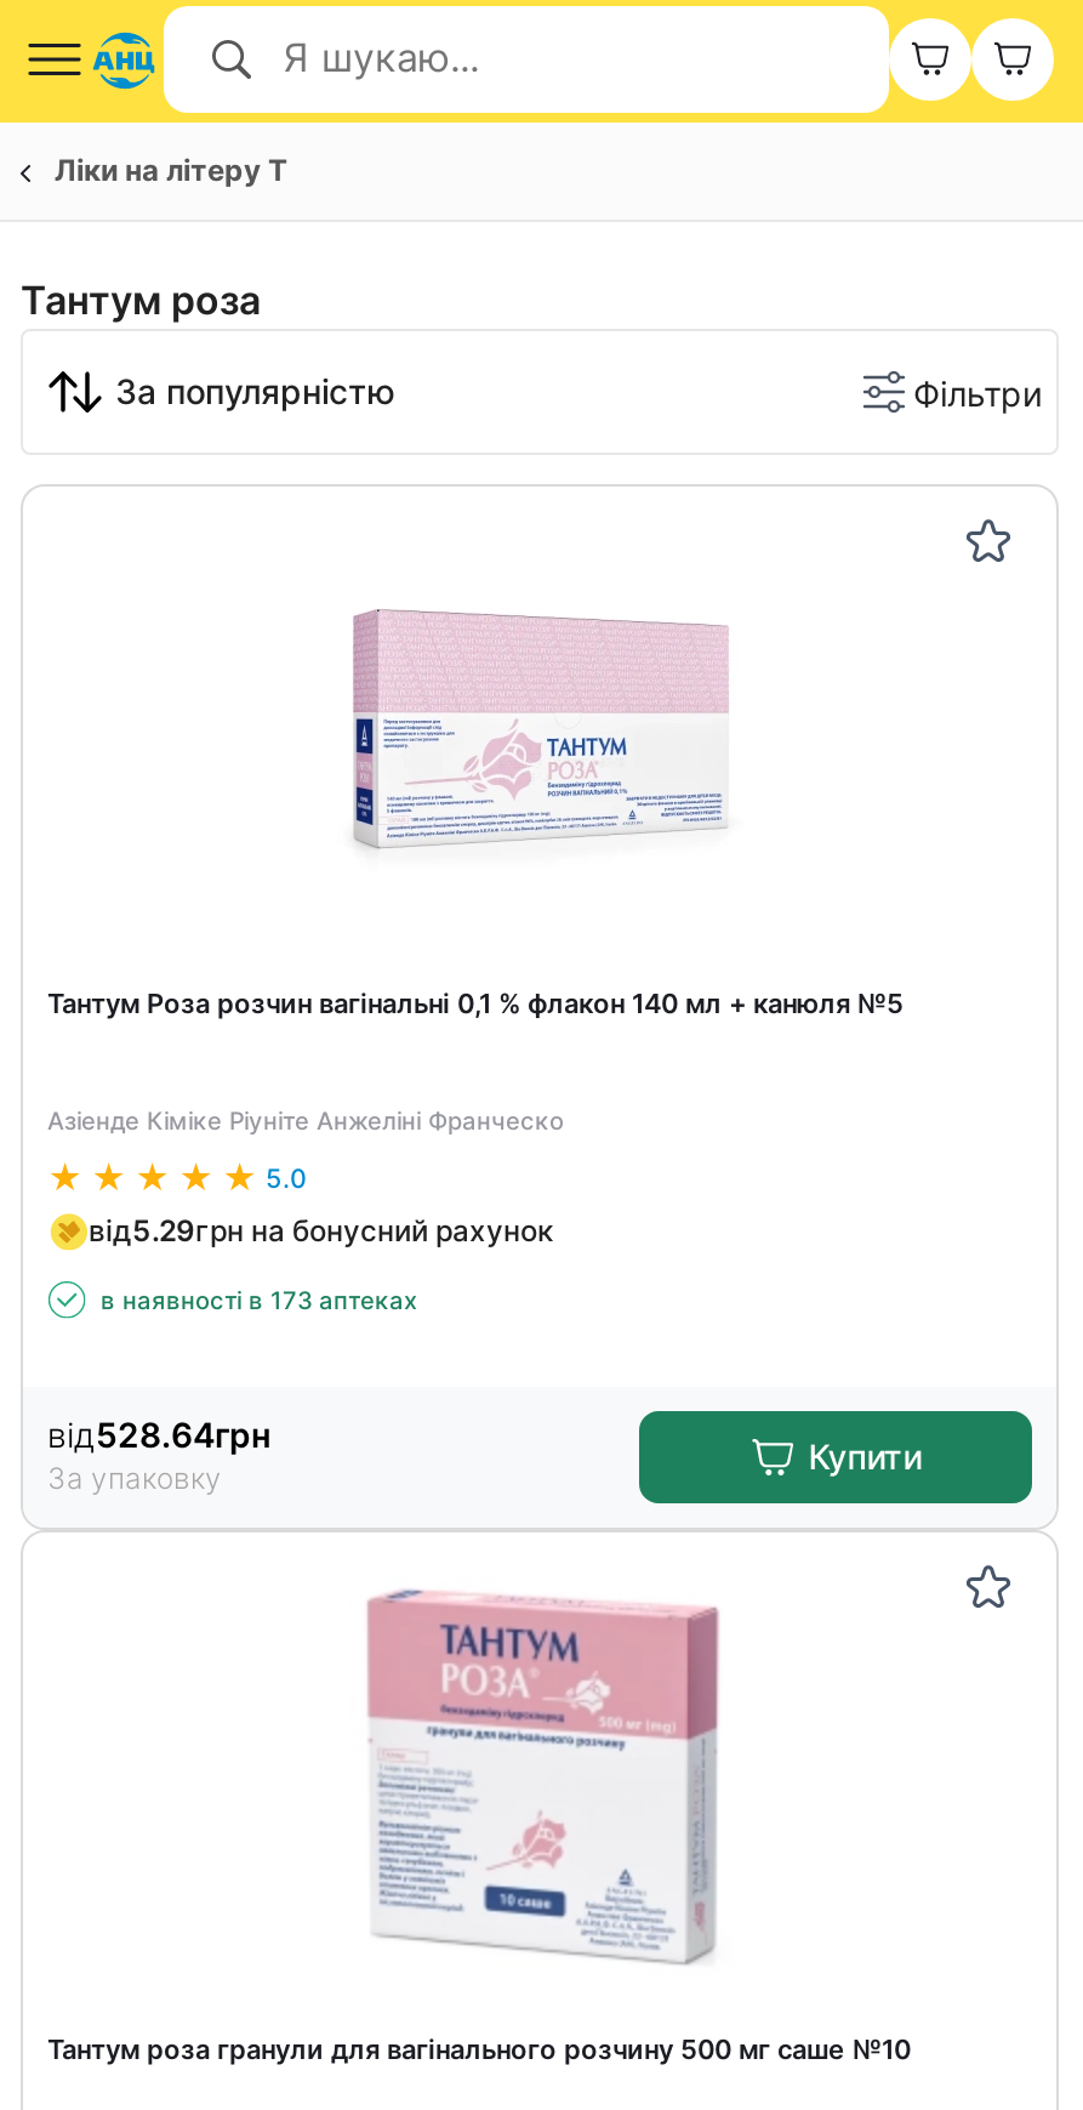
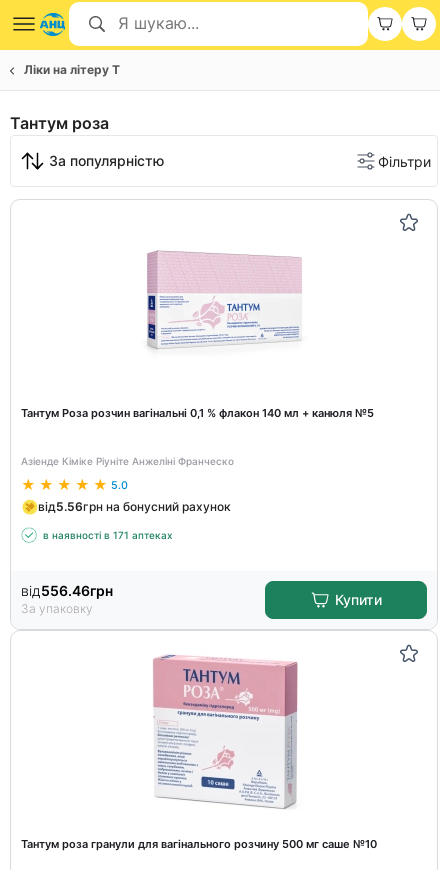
- від5.29грн на бонусний рахунок
+ від5.56грн на бонусний рахунок

- в наявності в 173 аптеках
+ в наявності в 171 аптеках

- від528.64грн
+ від556.46грн
